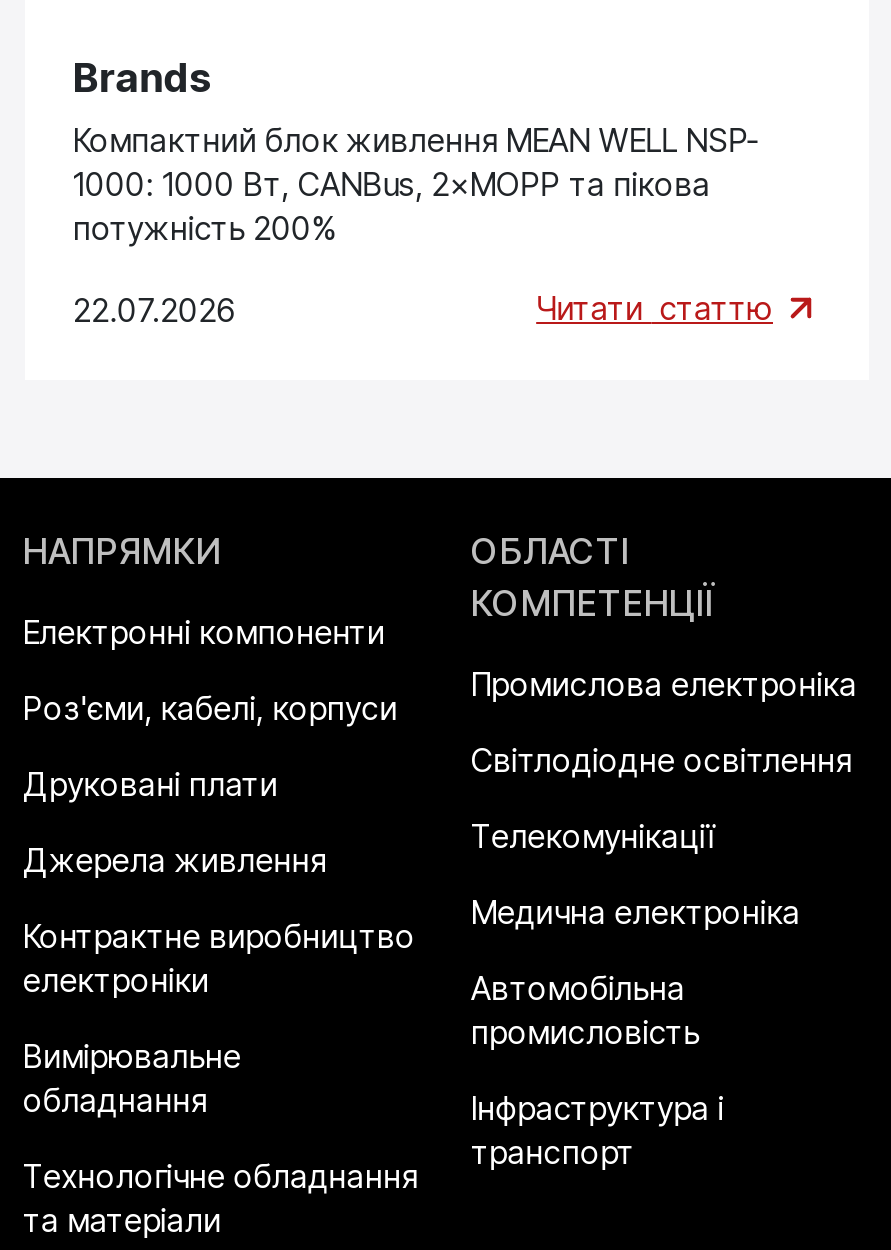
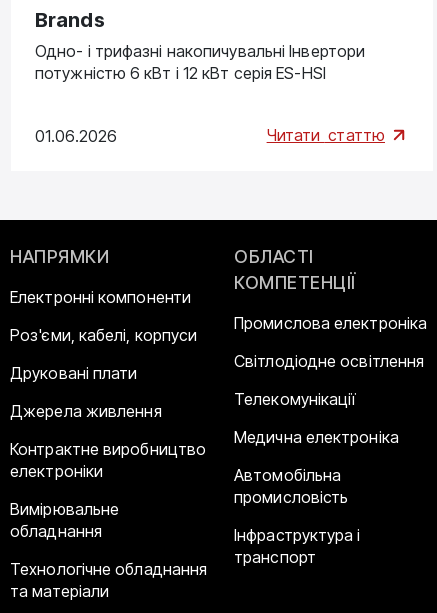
- Компактний блок живлення MEAN WELL NSP-
- 1000: 1000 Вт, CANBus, 2×MOPP та пікова
- потужність 200%
+ Одно- і трифазні накопичувальні Інвертори
+ потужністю 6 кВт і 12 кВт серія ES-HSI

- 22.07.2026
+ 01.06.2026
